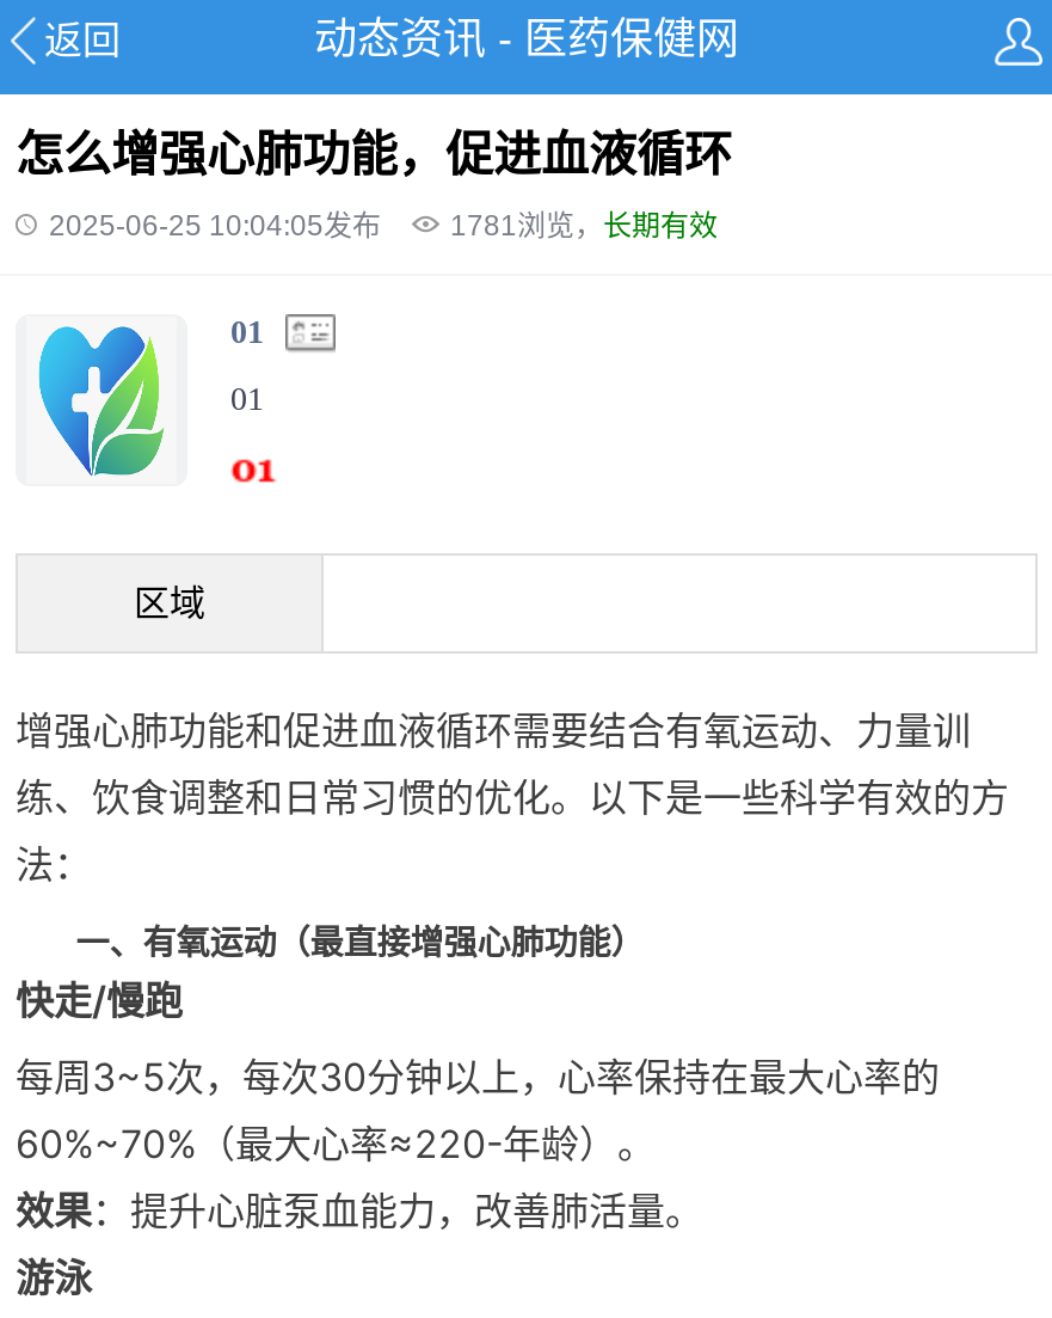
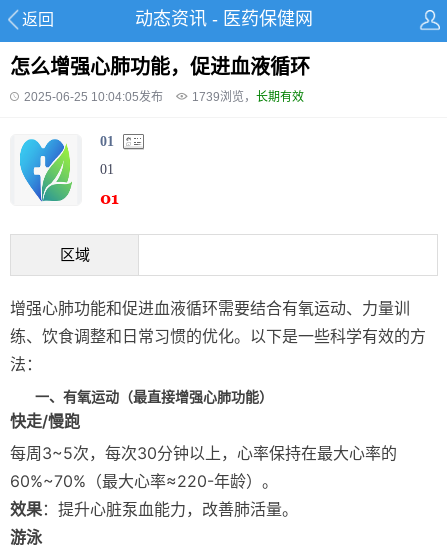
- 1781浏览，长期有效
+ 1739浏览，长期有效
